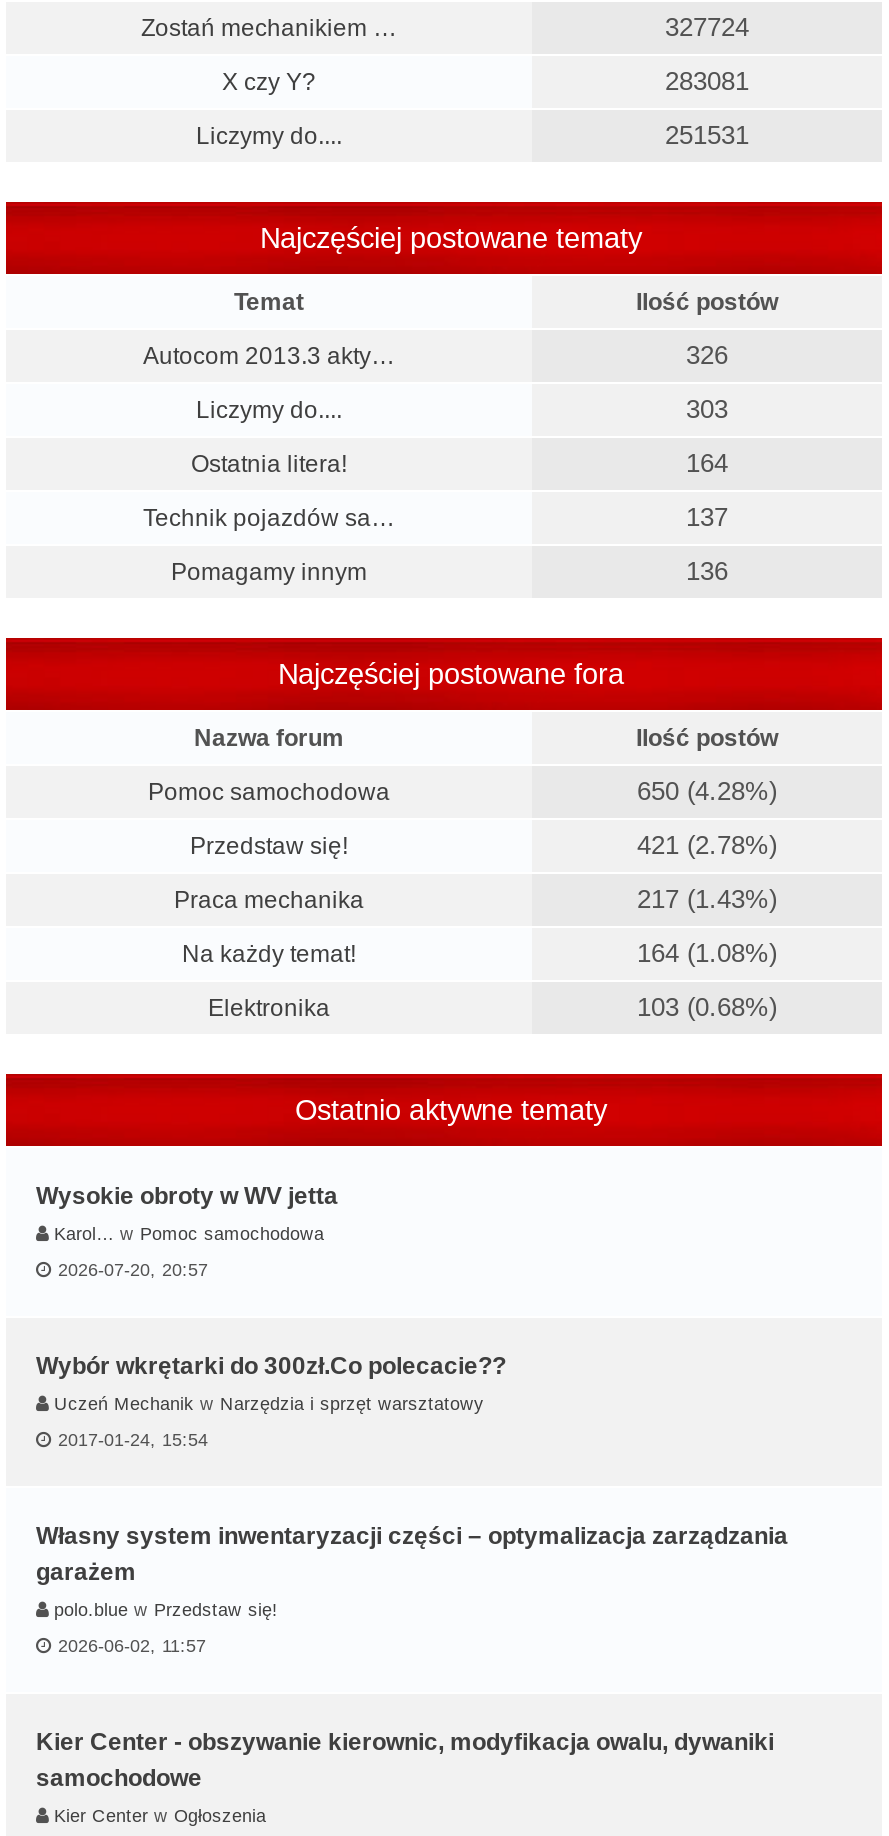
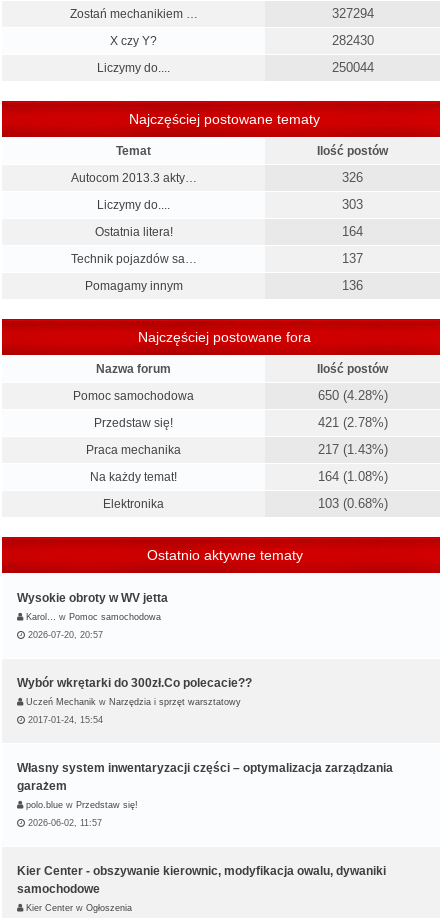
- 327724
+ 327294

- 283081
+ 282430

- 251531
+ 250044
